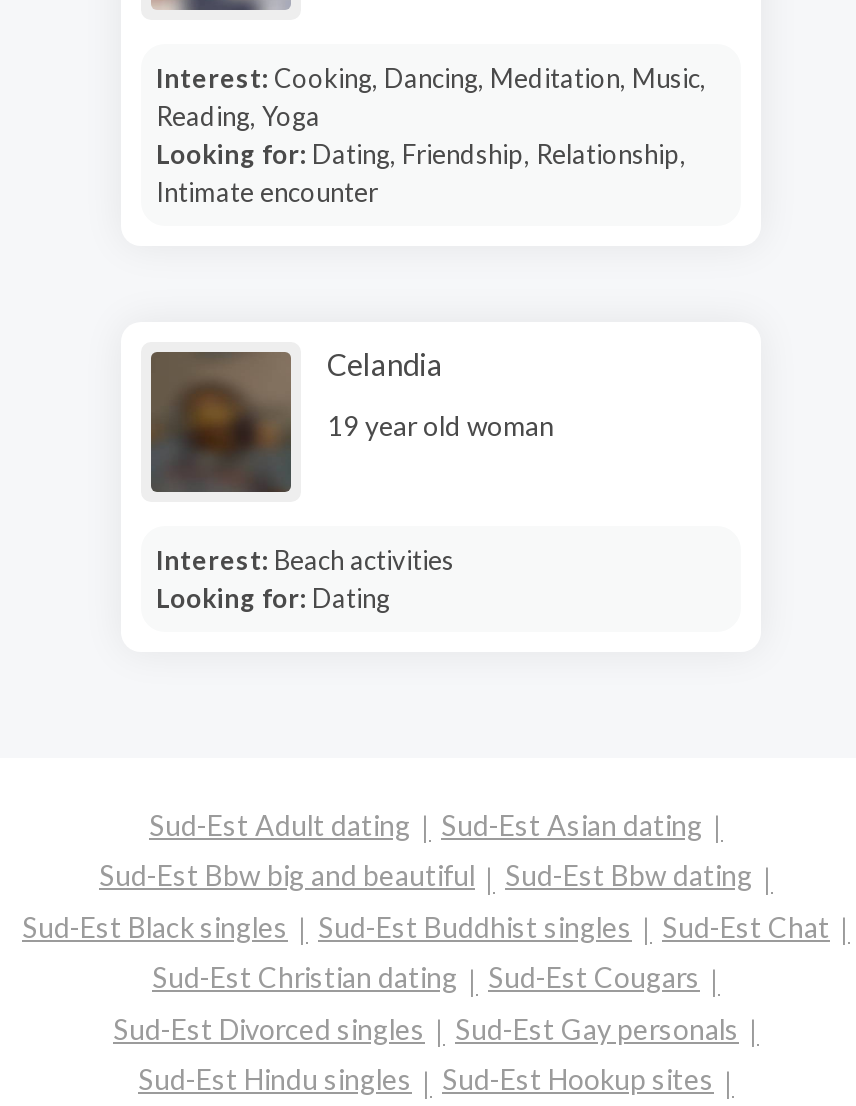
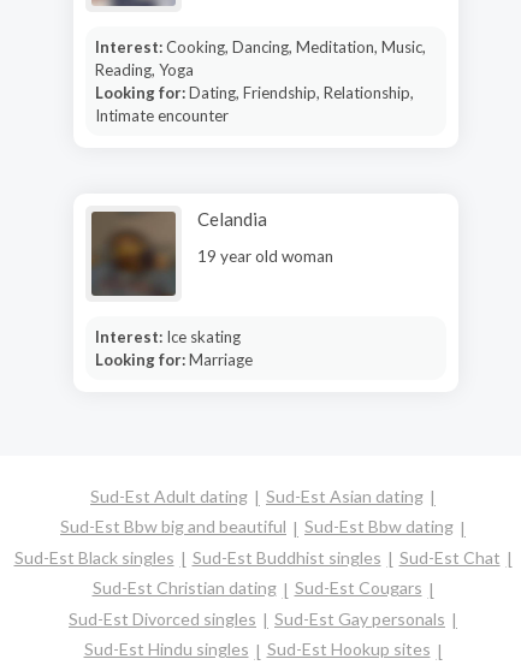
- Interest: Beach activities
+ Interest: Ice skating

- Looking for: Dating
+ Looking for: Marriage
